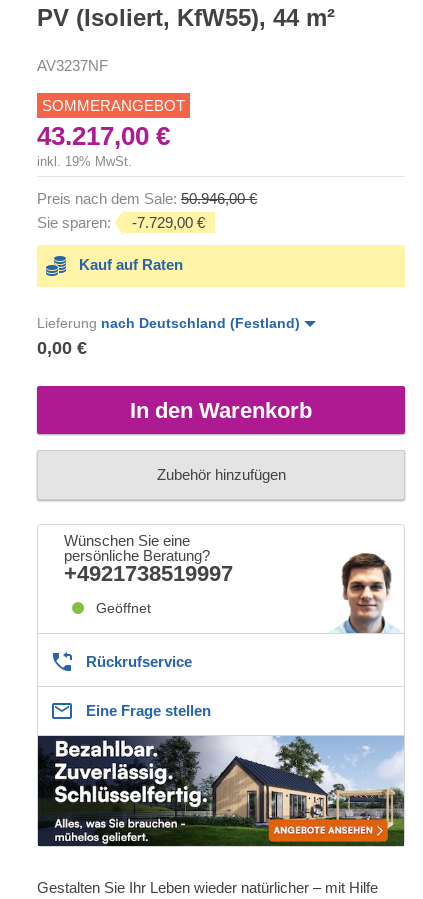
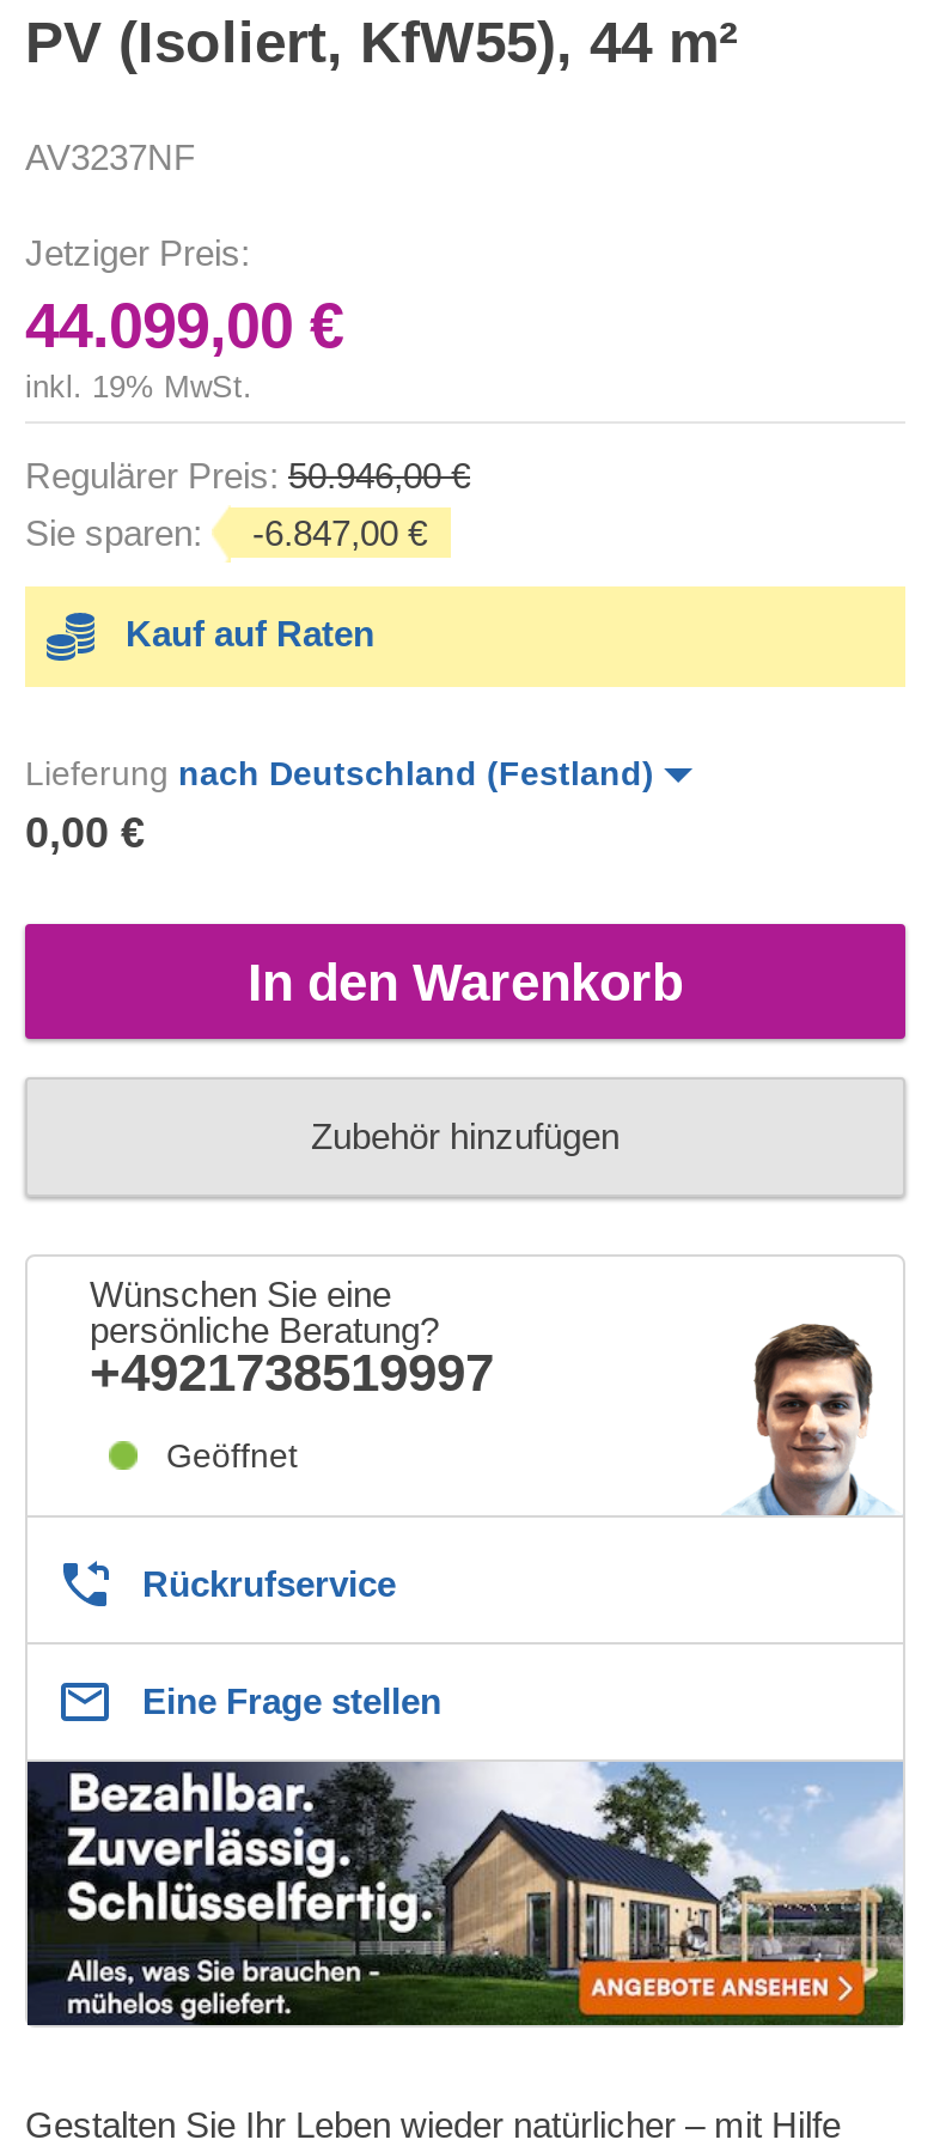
- SOMMERANGEBOT
- 43.217,00 €
+ Jetziger Preis:
+ 44.099,00 €

- Preis nach dem Sale: 50.946,00 €
+ Regulärer Preis: 50.946,00 €

- Sie sparen: -7.729,00 €
+ Sie sparen: -6.847,00 €
